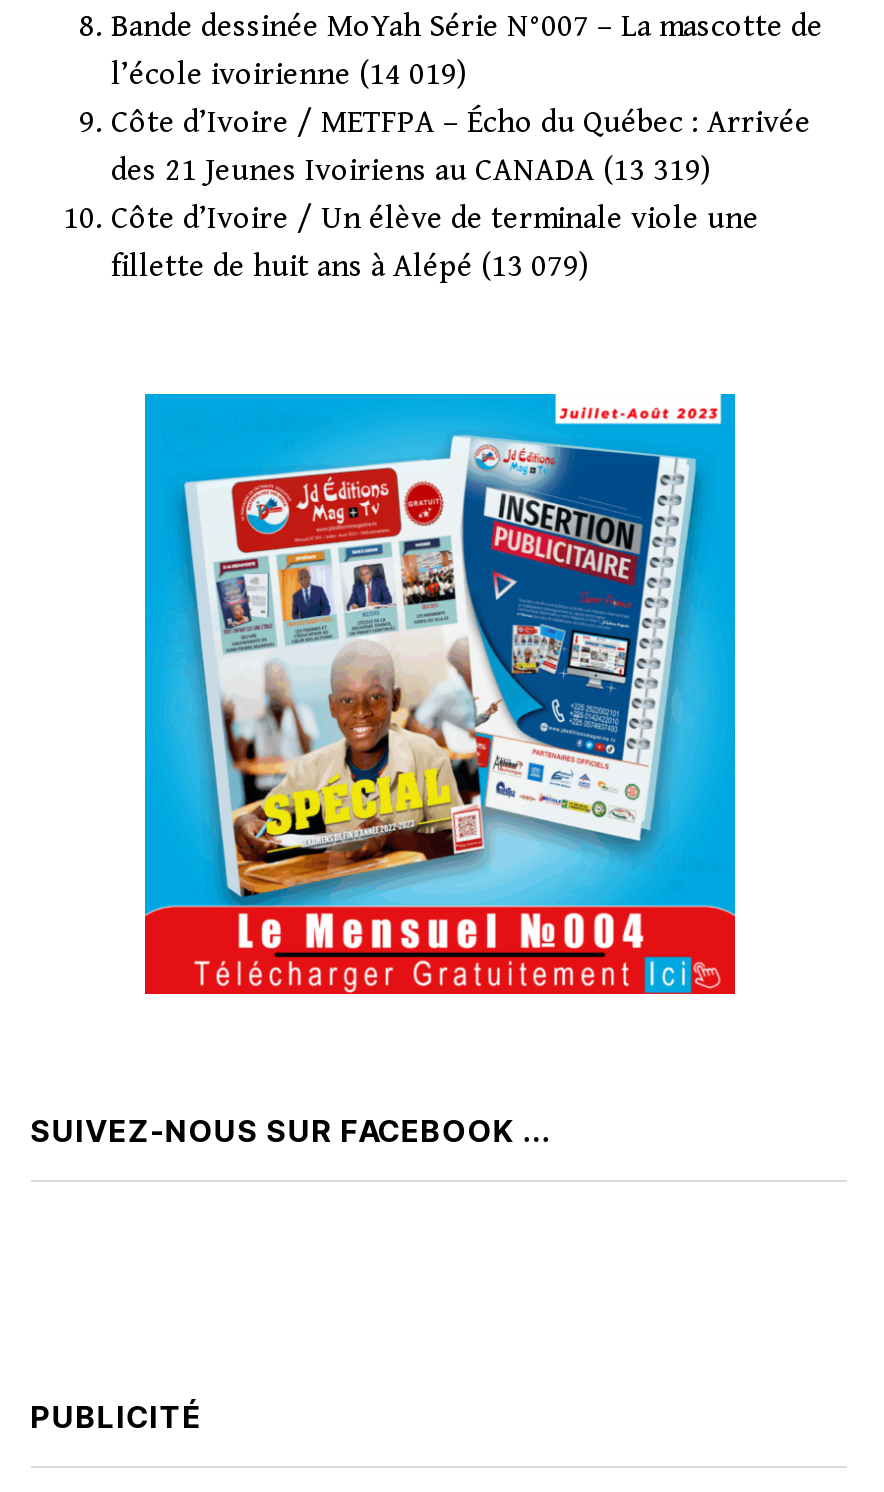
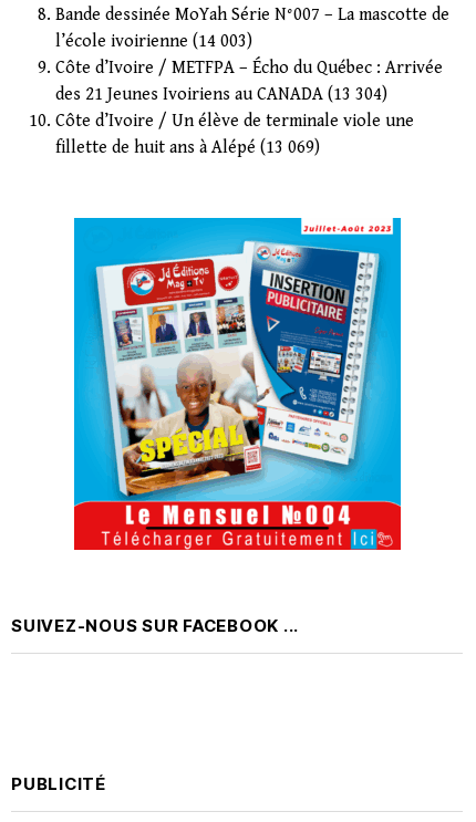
- l’école ivoirienne (14 019)
+ l’école ivoirienne (14 003)

- des 21 Jeunes Ivoiriens au CANADA (13 319)
+ des 21 Jeunes Ivoiriens au CANADA (13 304)

- fillette de huit ans à Alépé (13 079)
+ fillette de huit ans à Alépé (13 069)
